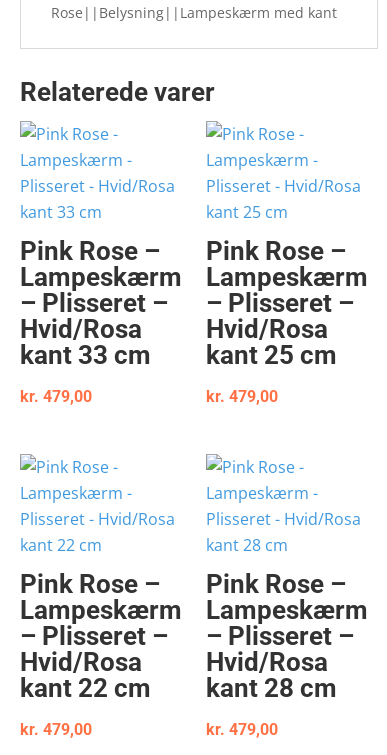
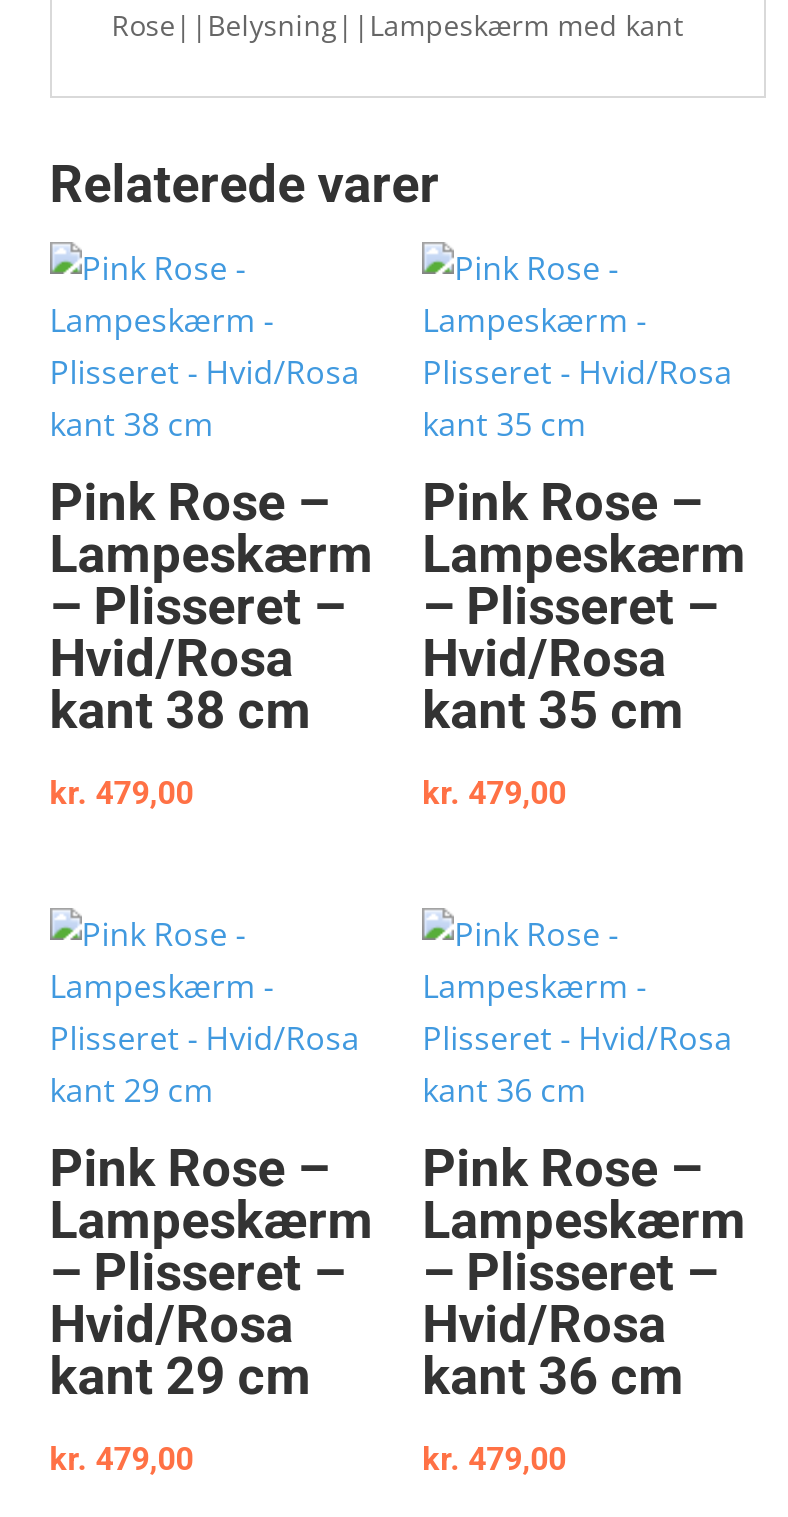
- kant 33 cm
+ kant 38 cm

- kant 25 cm
+ kant 35 cm

- kant 22 cm
+ kant 29 cm

- kant 28 cm
+ kant 36 cm
